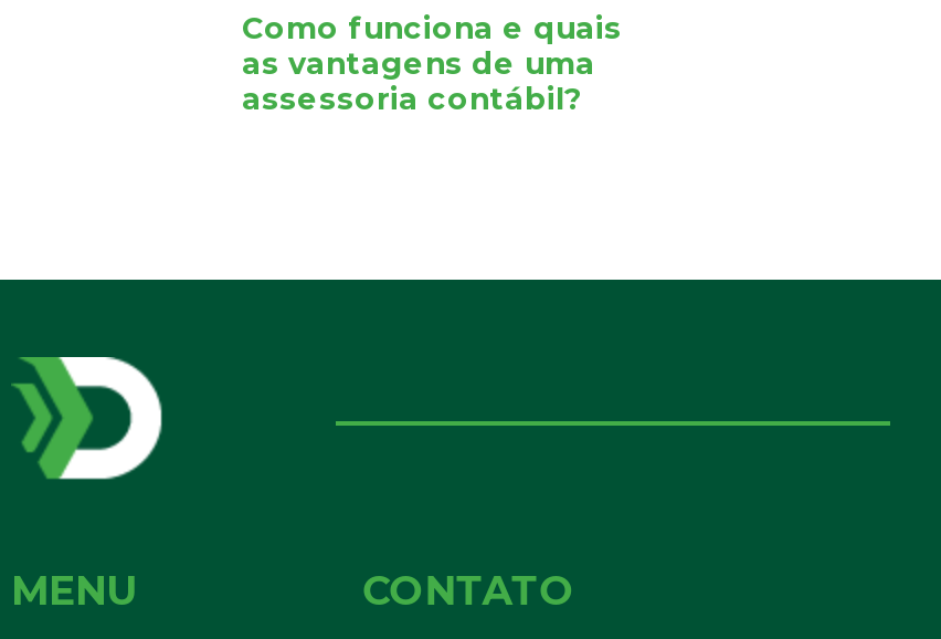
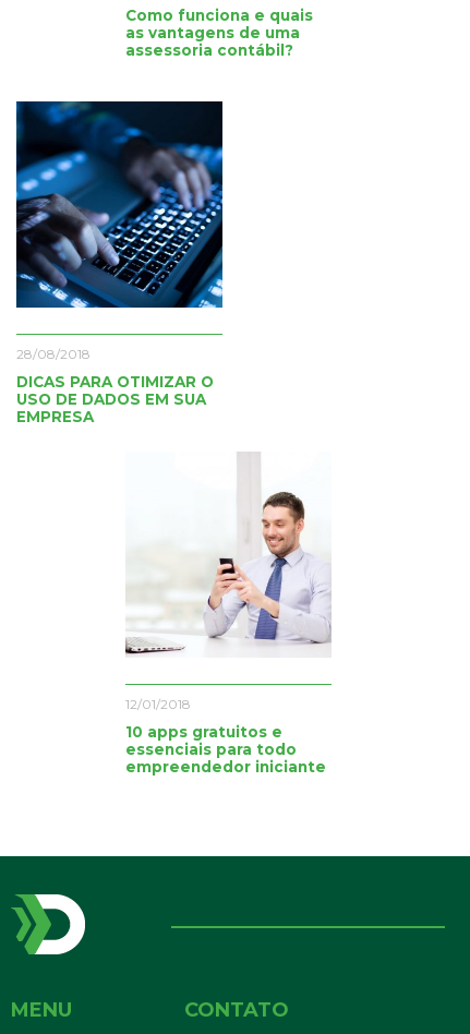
+ [image]
+ 28/08/2018
+ DICAS PARA OTIMIZAR O
+ USO DE DADOS EM SUA
+ EMPRESA

+ [image]
+ 12/01/2018
+ 10 apps gratuitos e
+ essenciais para todo
+ empreendedor iniciante
